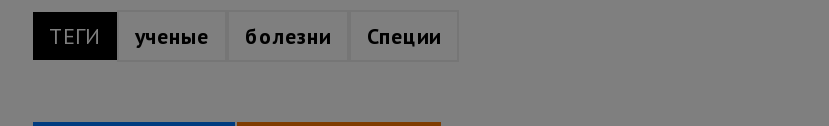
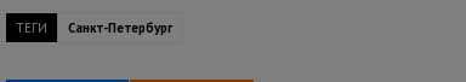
- ученые
- болезни
- Специи
+ Санкт-Петербург
